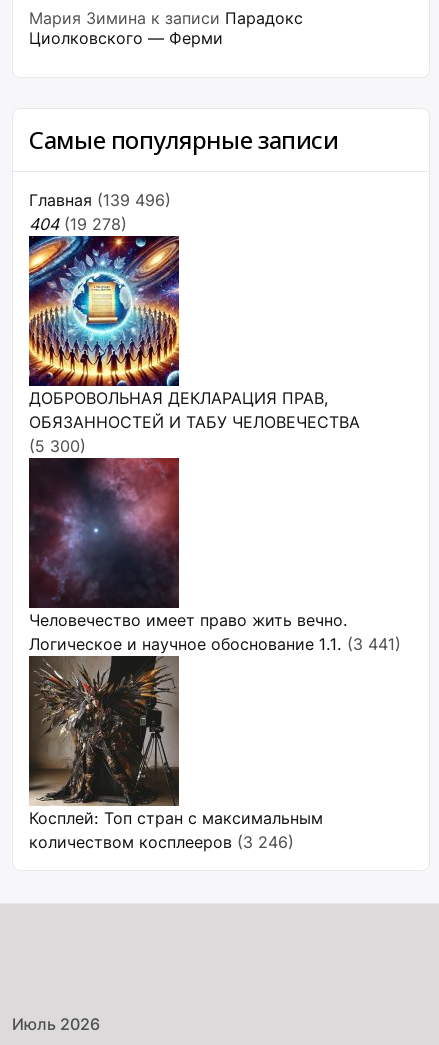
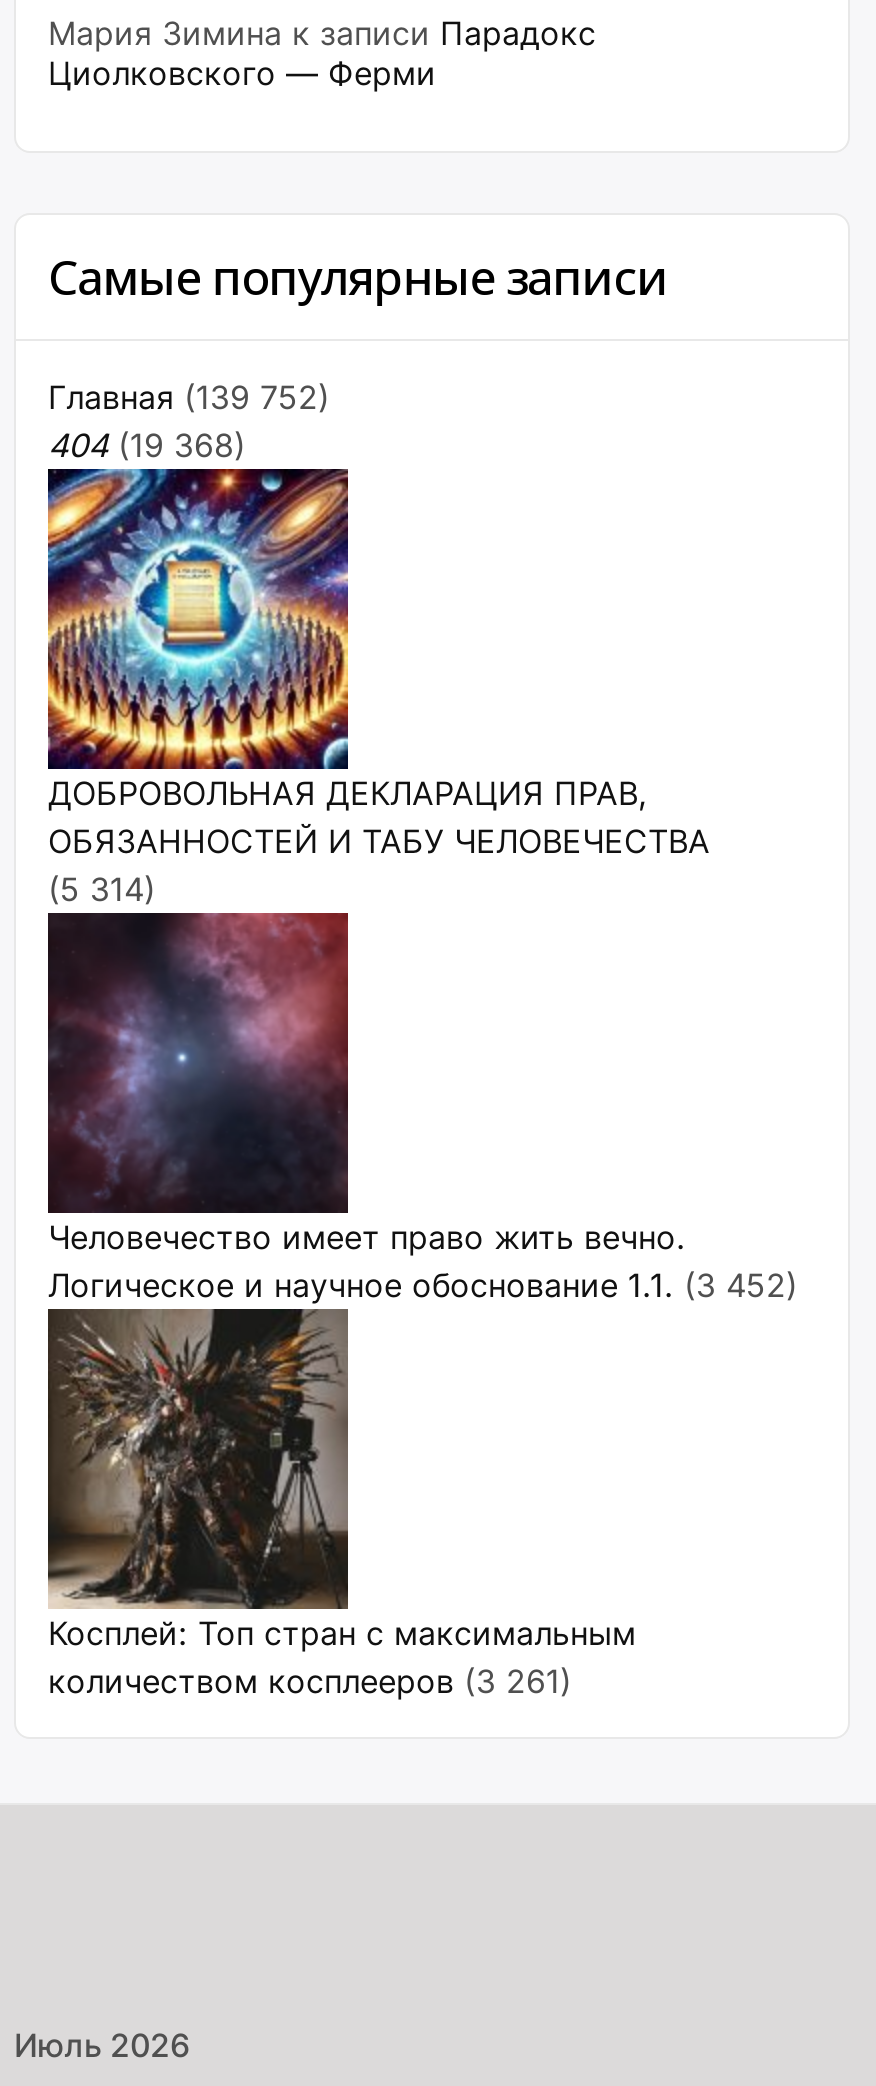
- Главная (139 496)
+ Главная (139 752)

- 404 (19 278)
+ 404 (19 368)

- (5 300)
+ (5 314)

- Логическое и научное обоснование 1.1. (3 441)
+ Логическое и научное обоснование 1.1. (3 452)

- количеством косплееров (3 246)
+ количеством косплееров (3 261)
